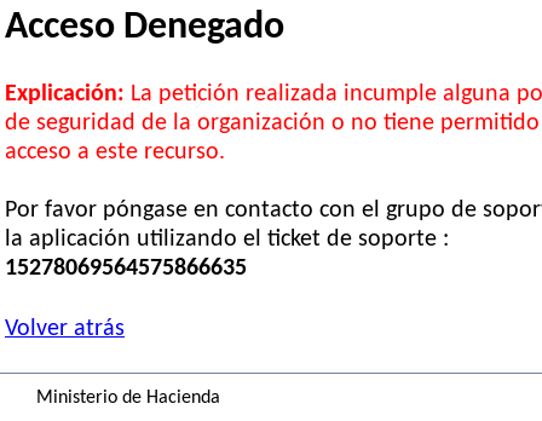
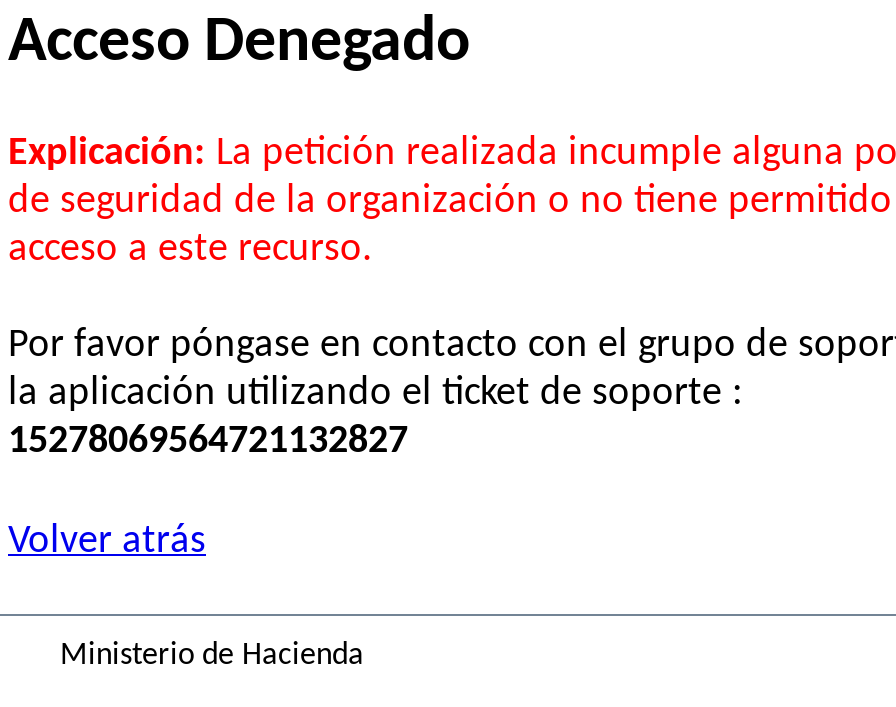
- 15278069564575866635
+ 15278069564721132827
